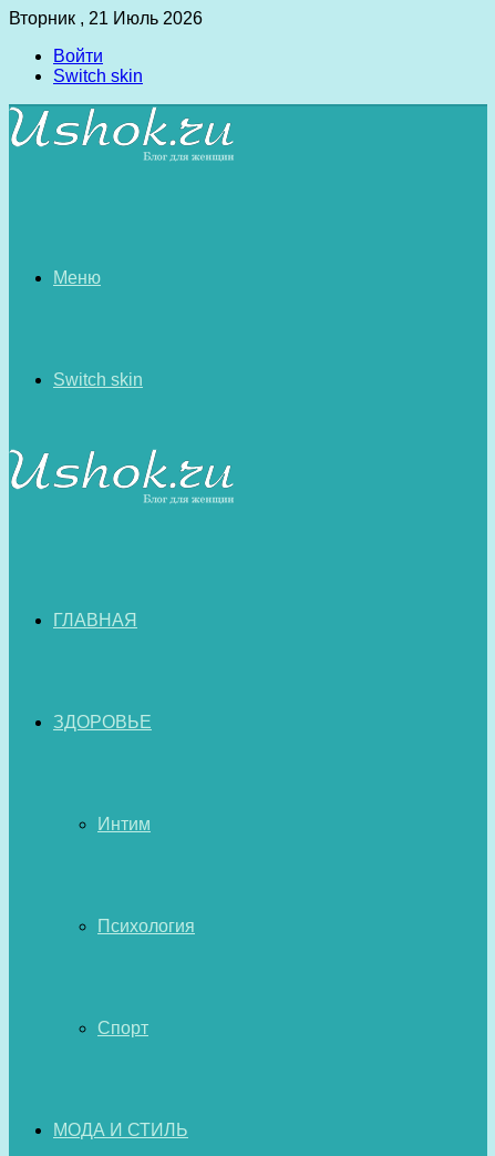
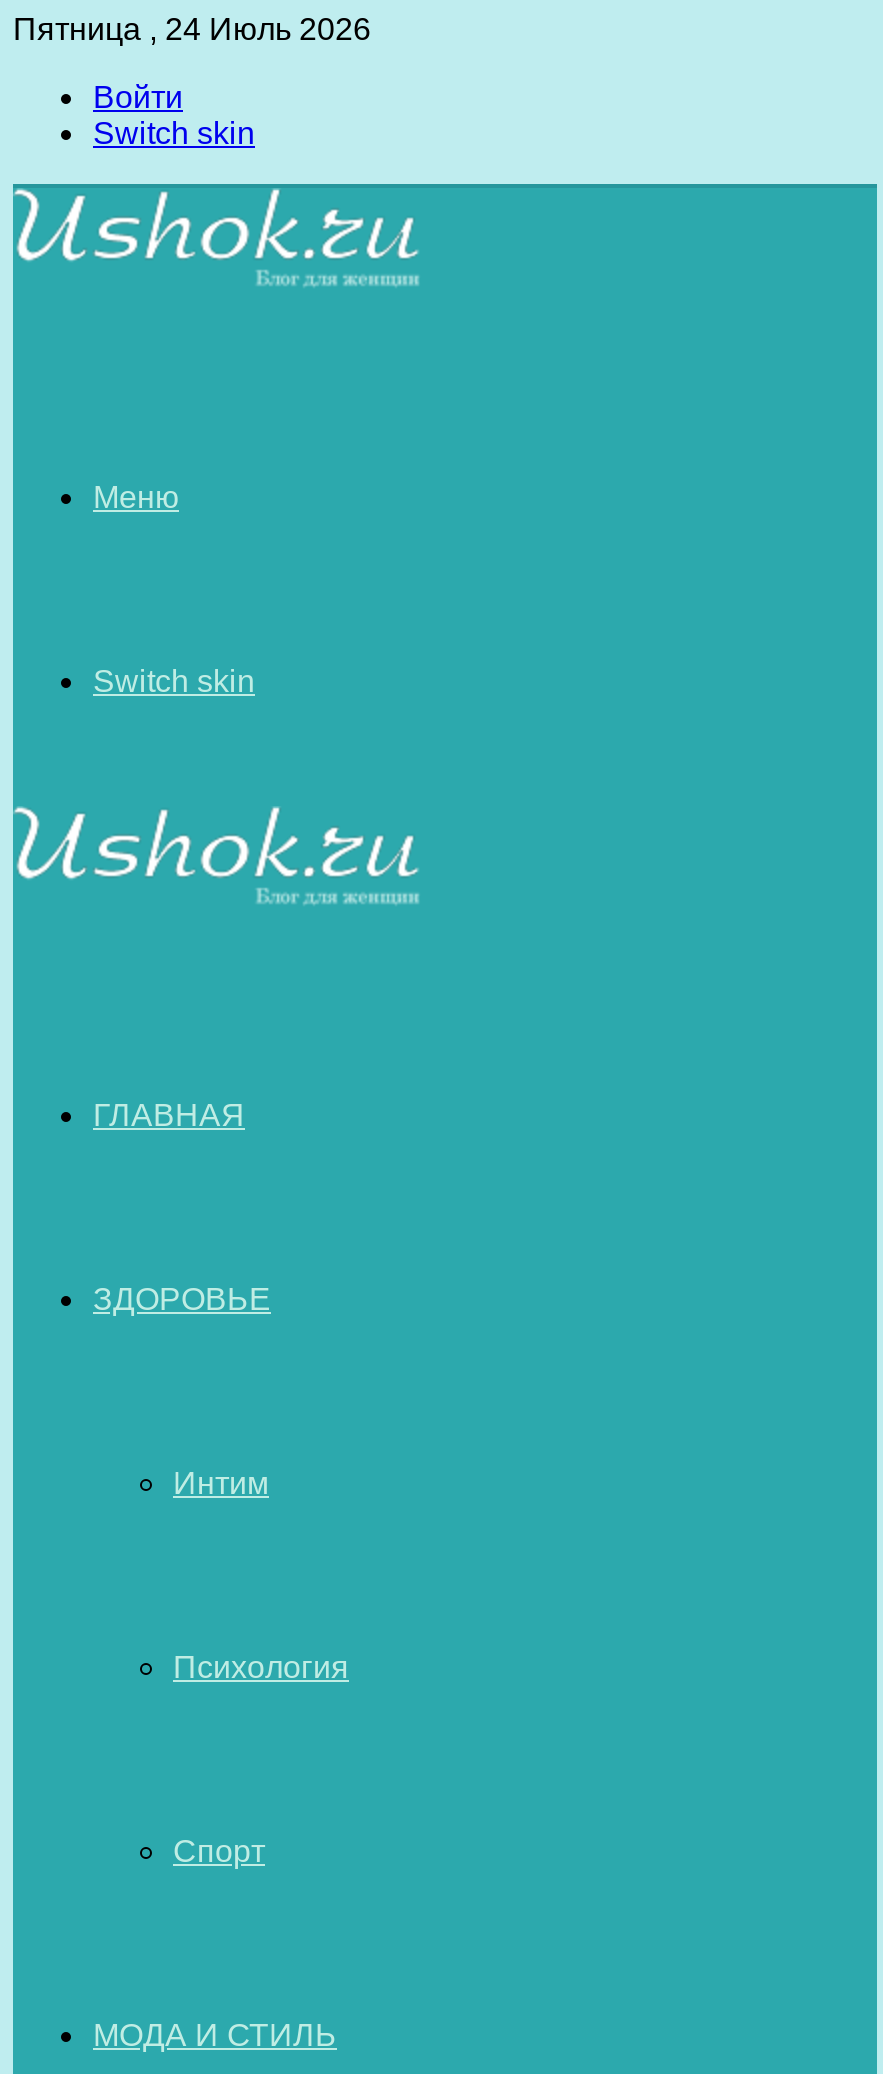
- Вторник , 21 Июль 2026
+ Пятница , 24 Июль 2026
